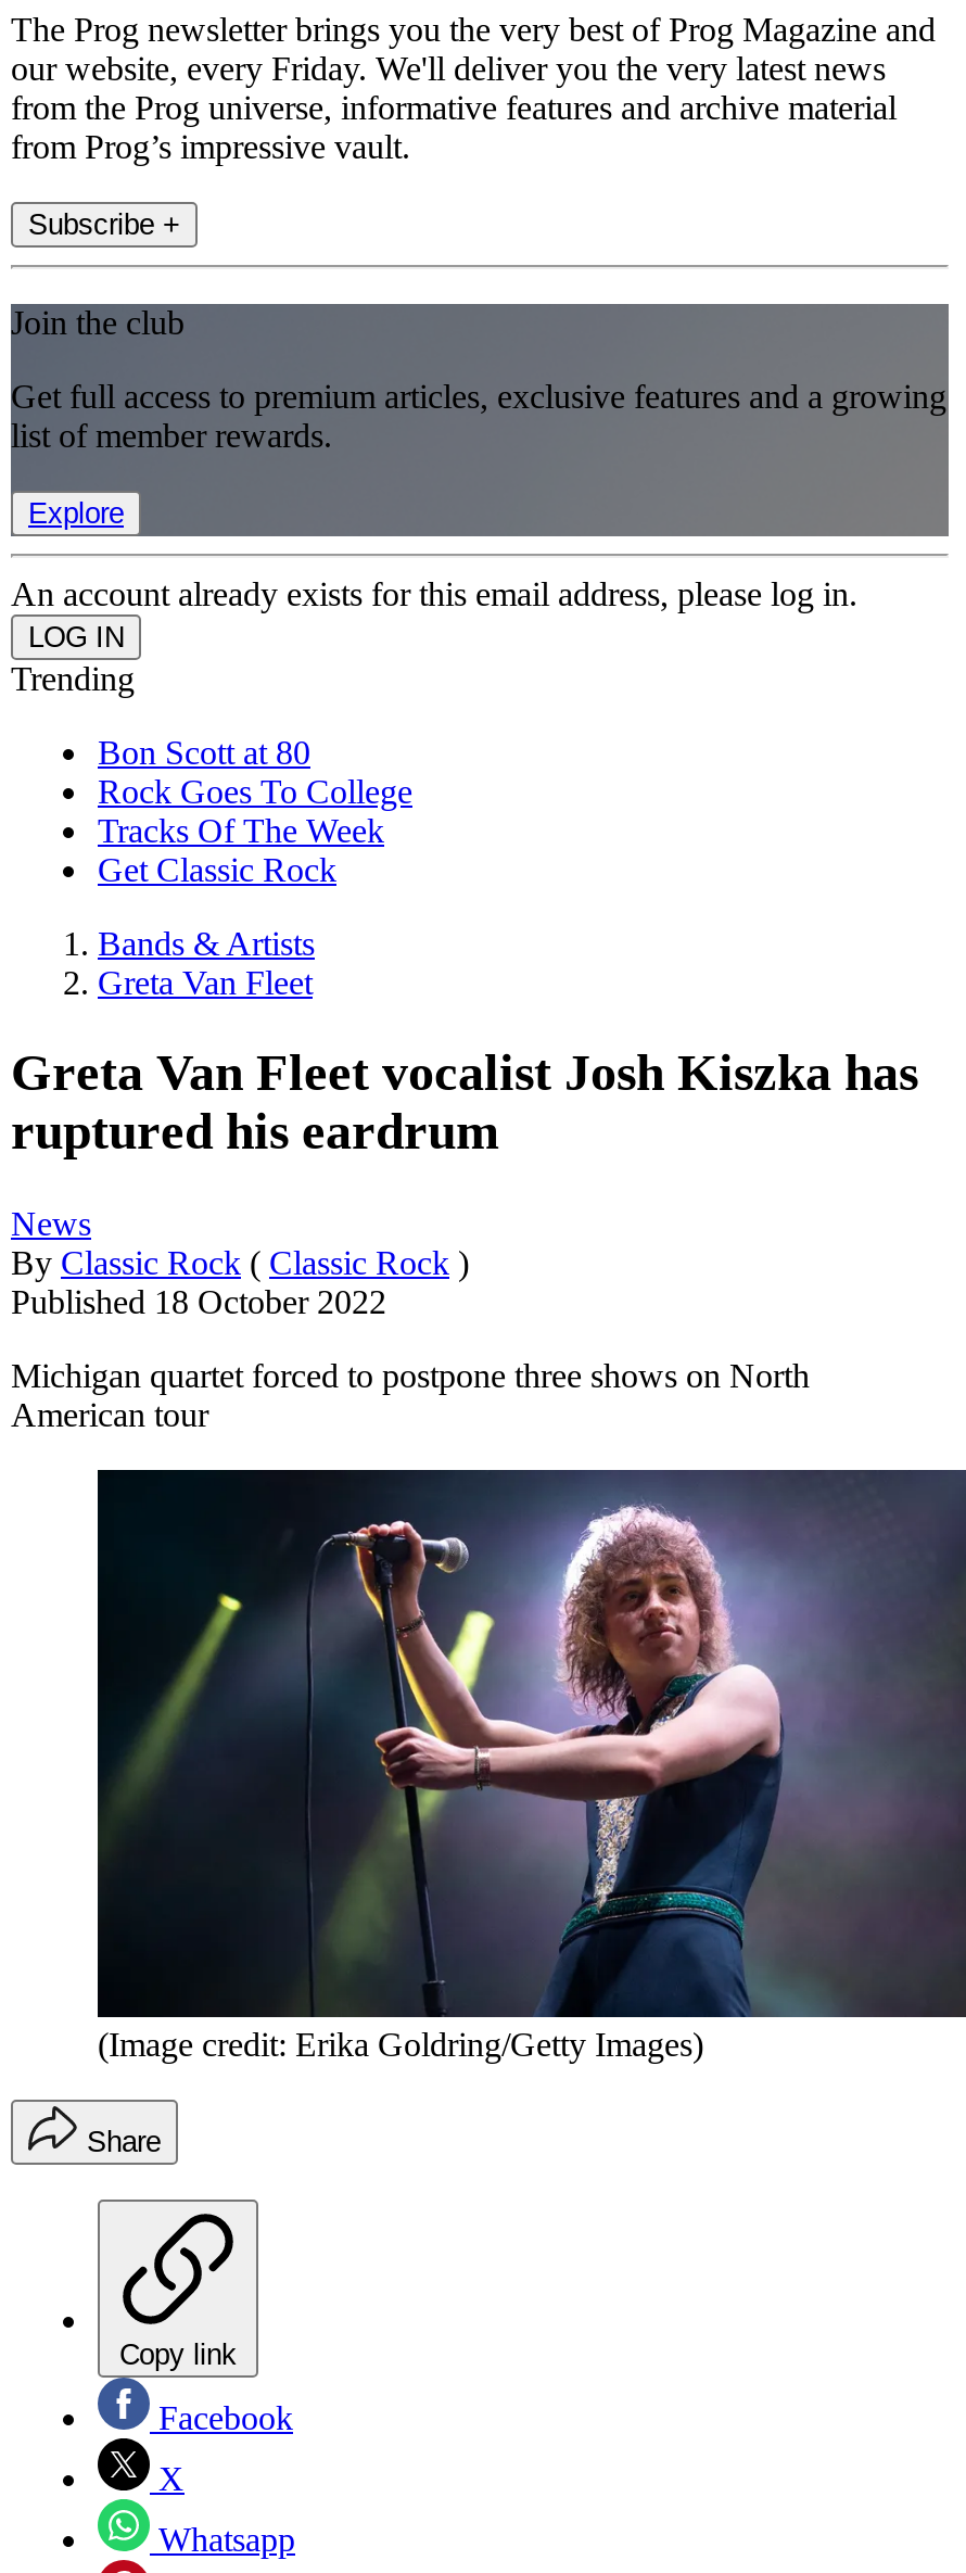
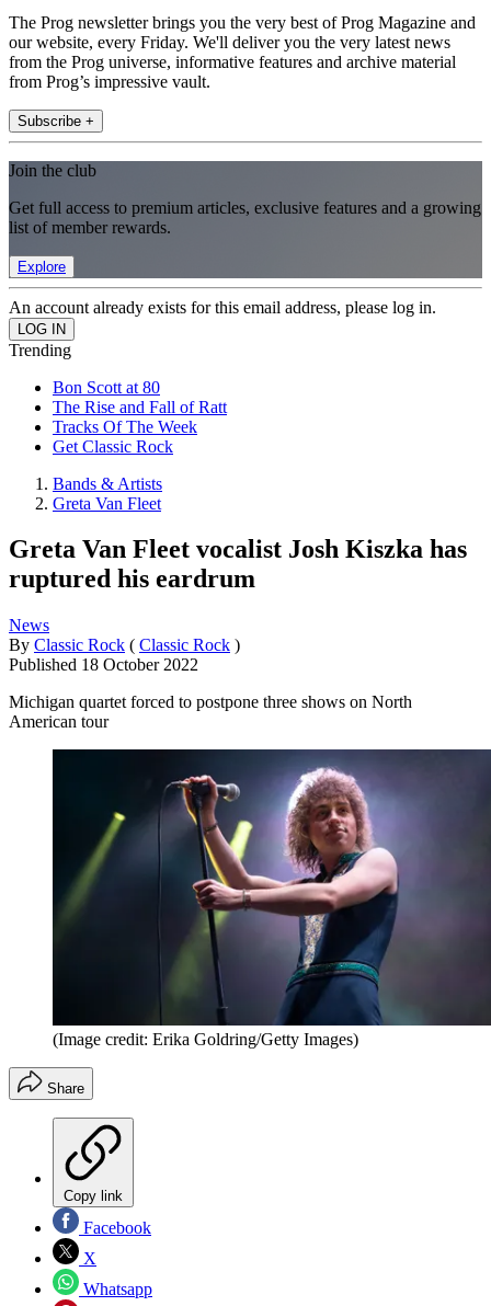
- Rock Goes To College
+ The Rise and Fall of Ratt
